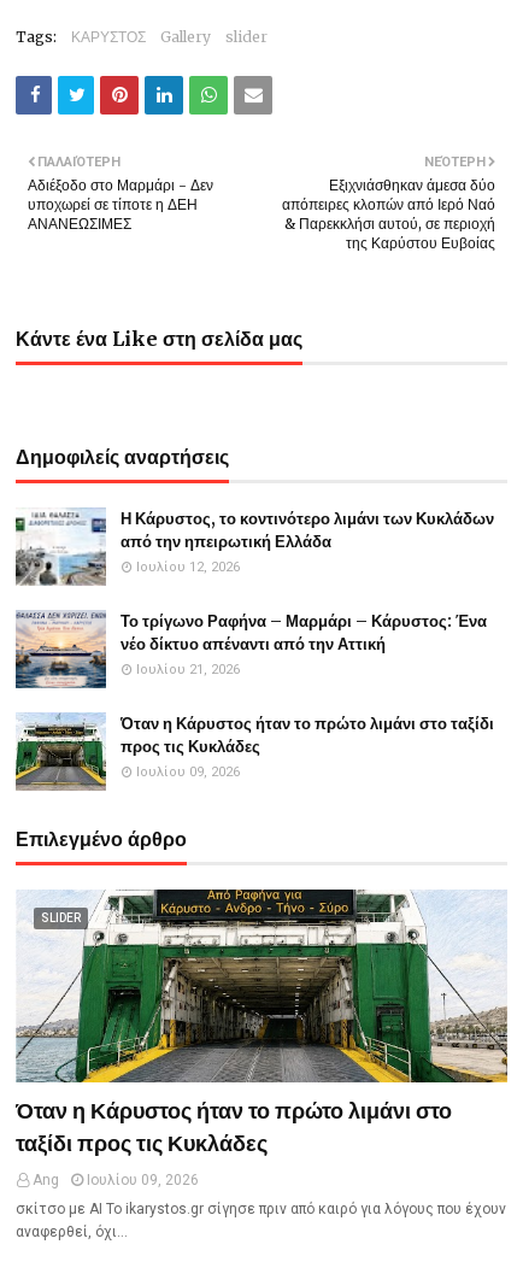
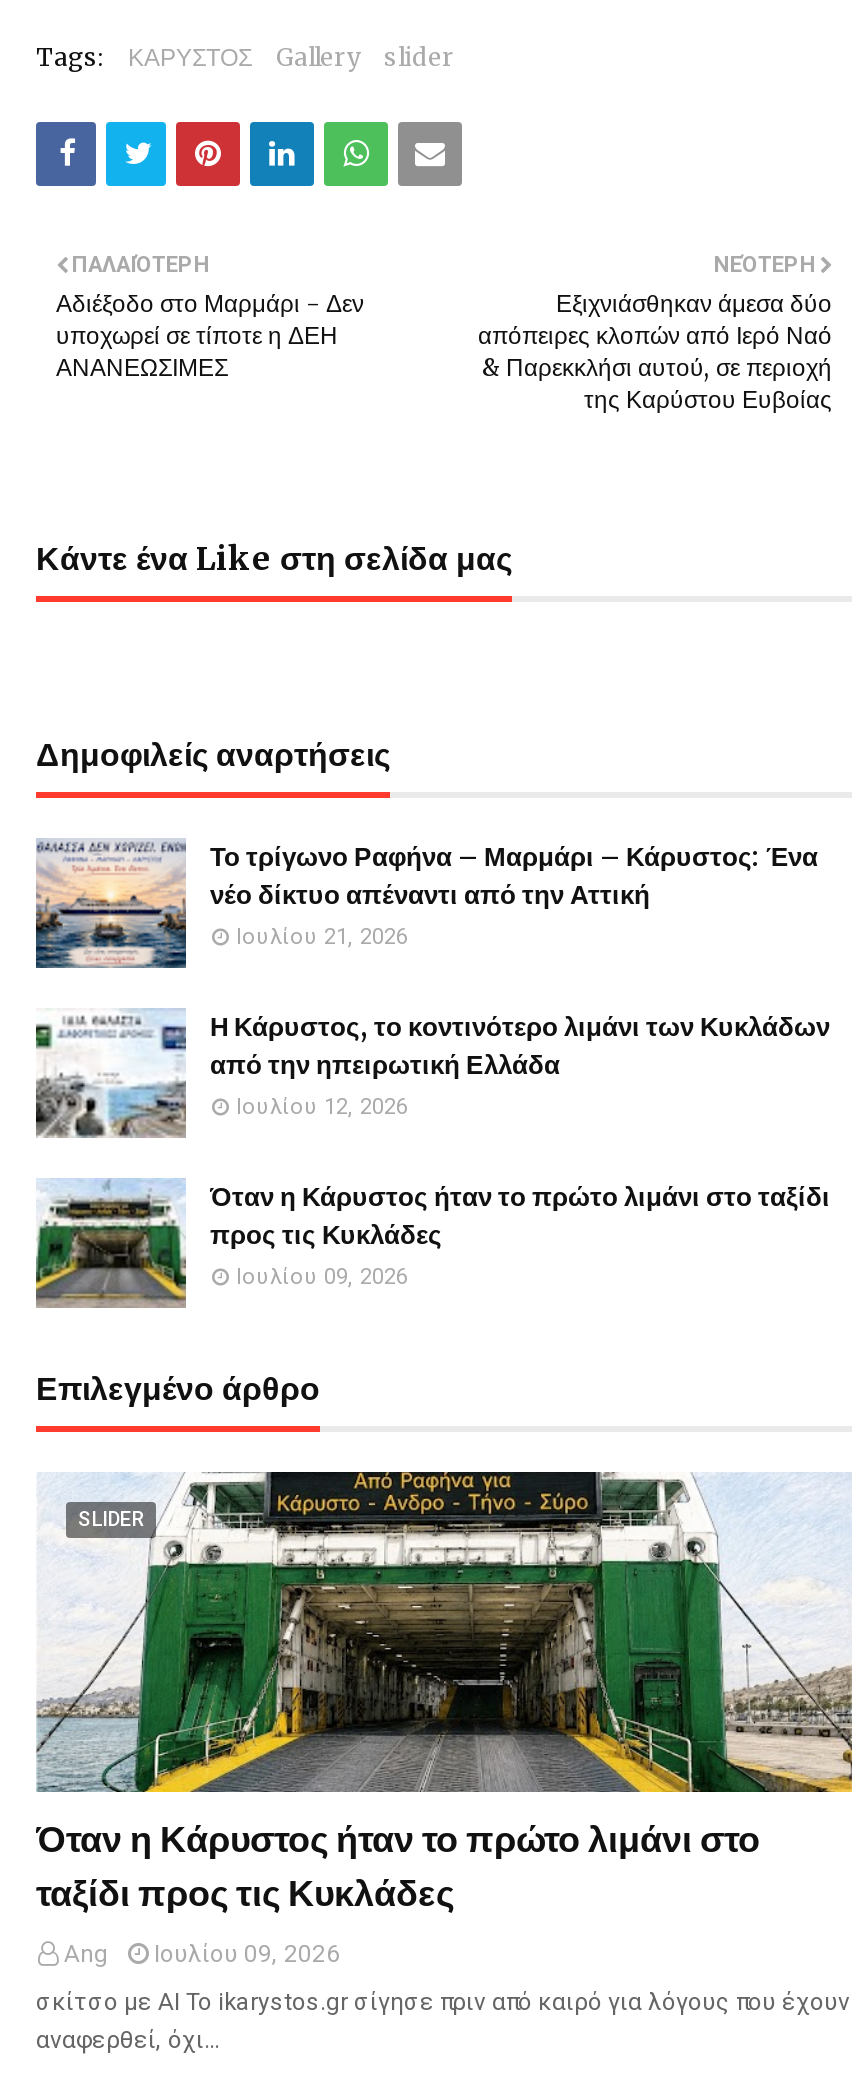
moved down: [image] | Η Κάρυστος, το κοντινότερο λιμάνι των Κυκλάδων | από την ηπειρωτική Ελλάδα | Ιουλίου 12, 2026

moved up: [image] | Το τρίγωνο Ραφήνα – Μαρμάρι – Κάρυστος: Ένα | νέο δίκτυο απέναντι από την Αττική | Ιουλίου 21, 2026
